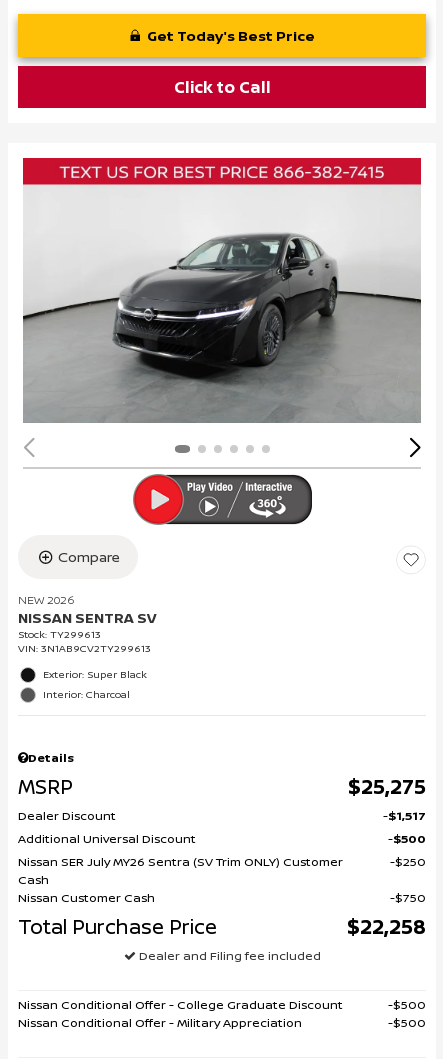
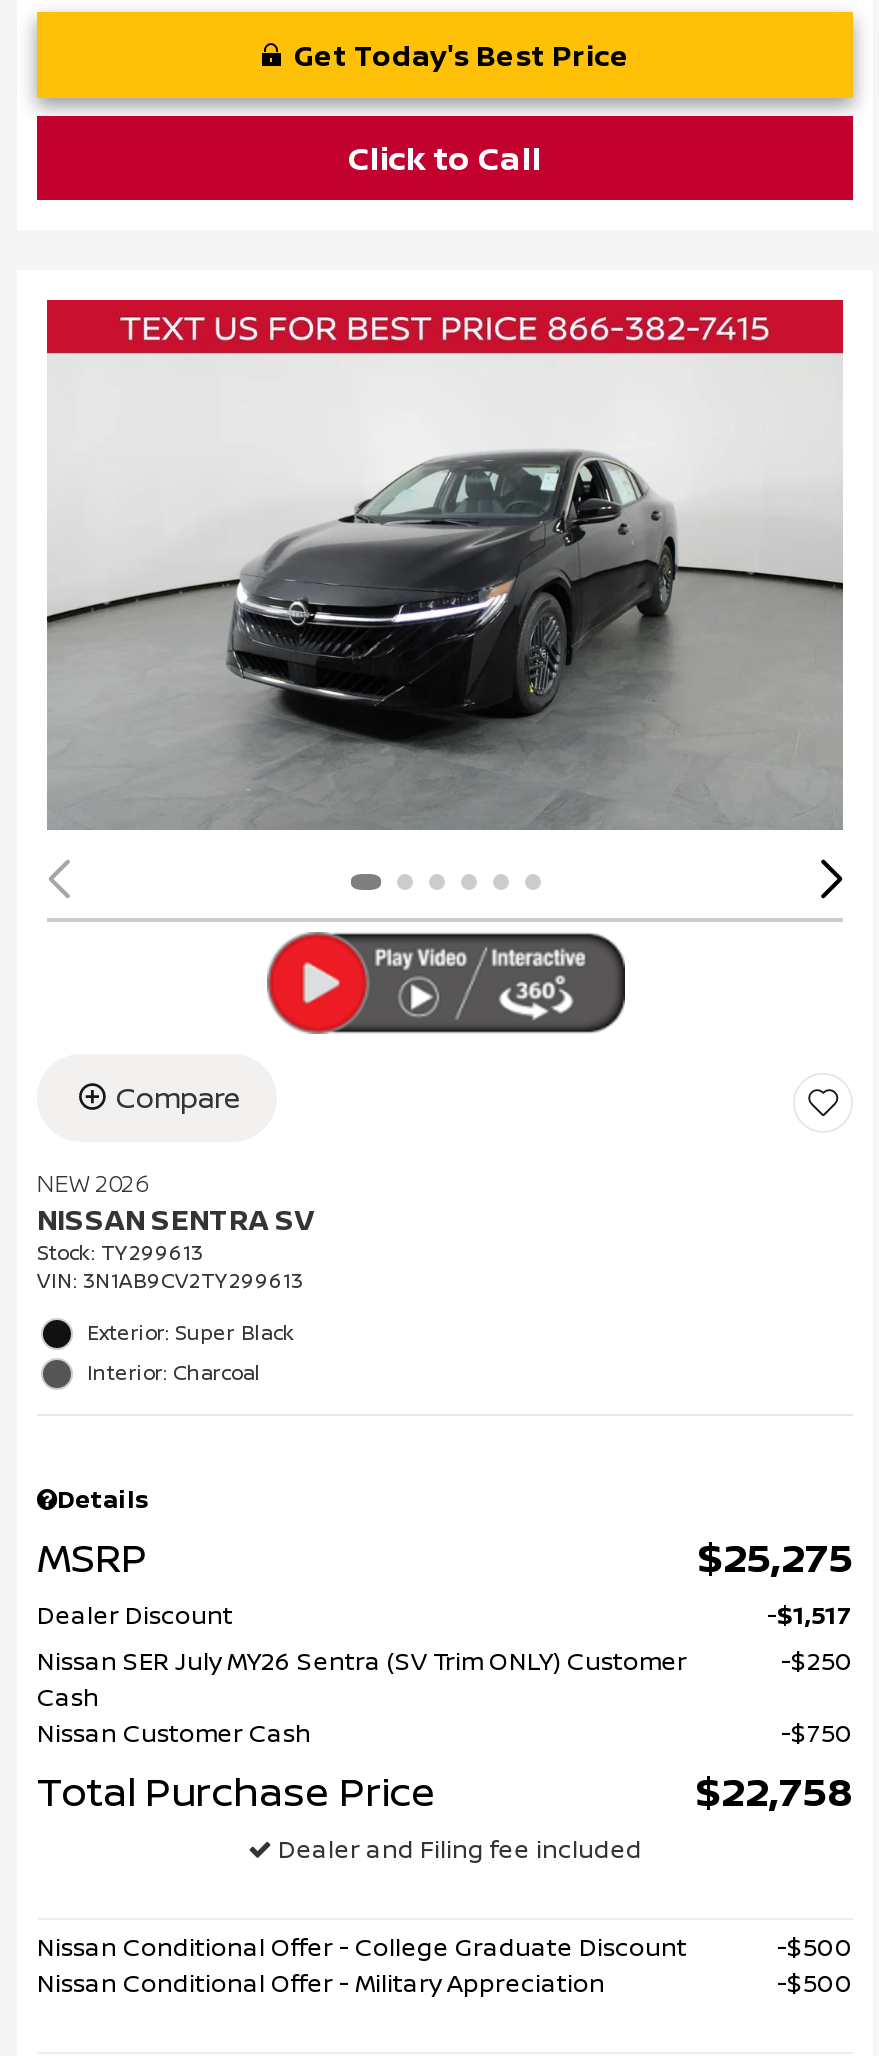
- Additional Universal Discount
- $500

- $22,258
+ $22,758
